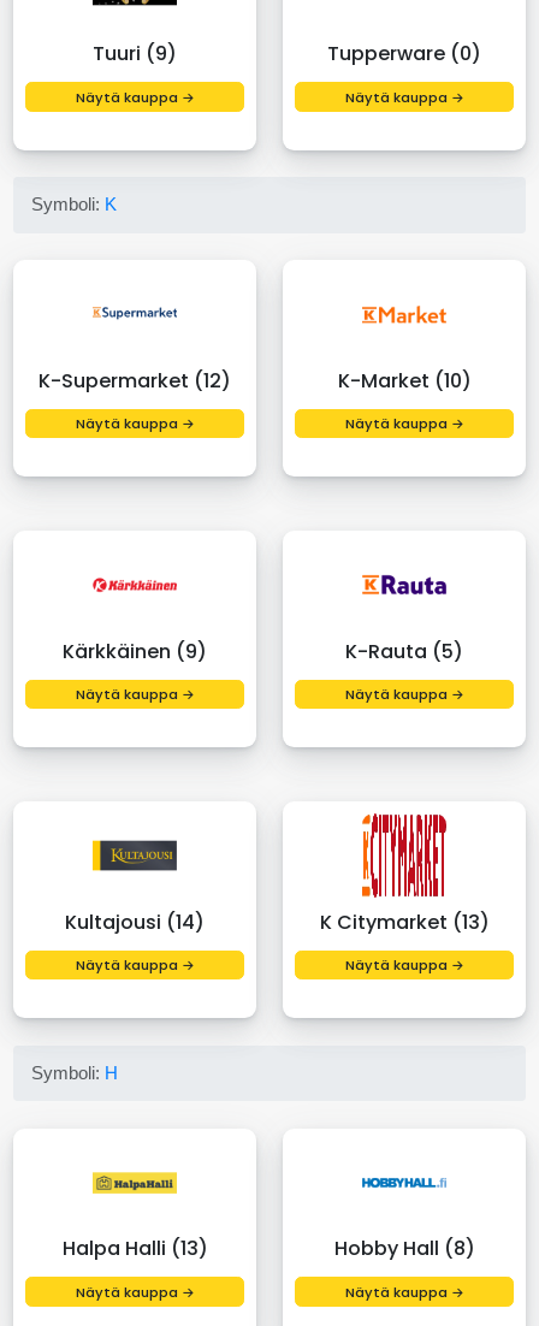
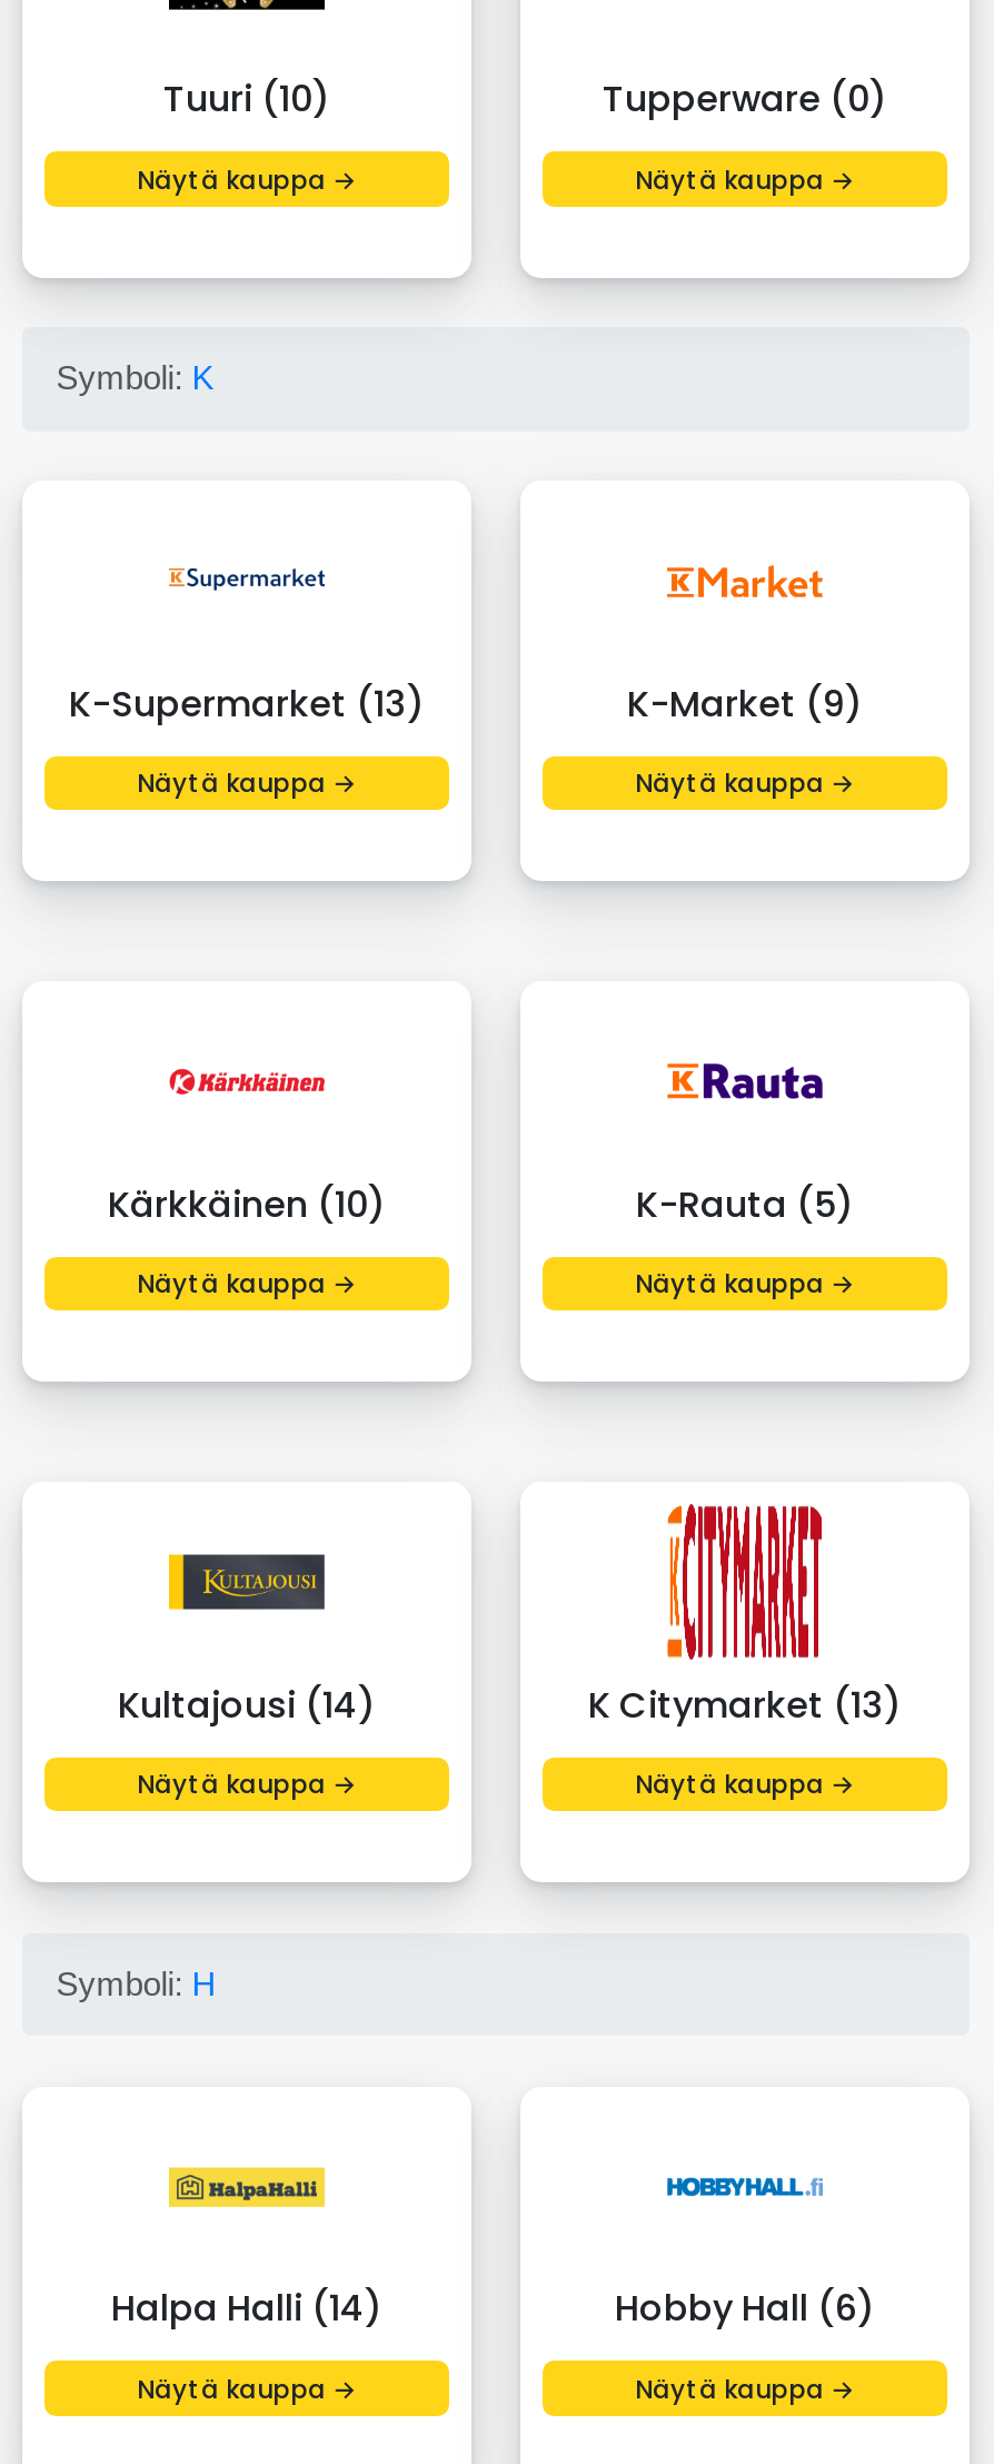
- Tuuri (9)
+ Tuuri (10)

- K-Supermarket (12)
+ K-Supermarket (13)

- K-Market (10)
+ K-Market (9)

- Kärkkäinen (9)
+ Kärkkäinen (10)

- Halpa Halli (13)
+ Halpa Halli (14)

- Hobby Hall (8)
+ Hobby Hall (6)
